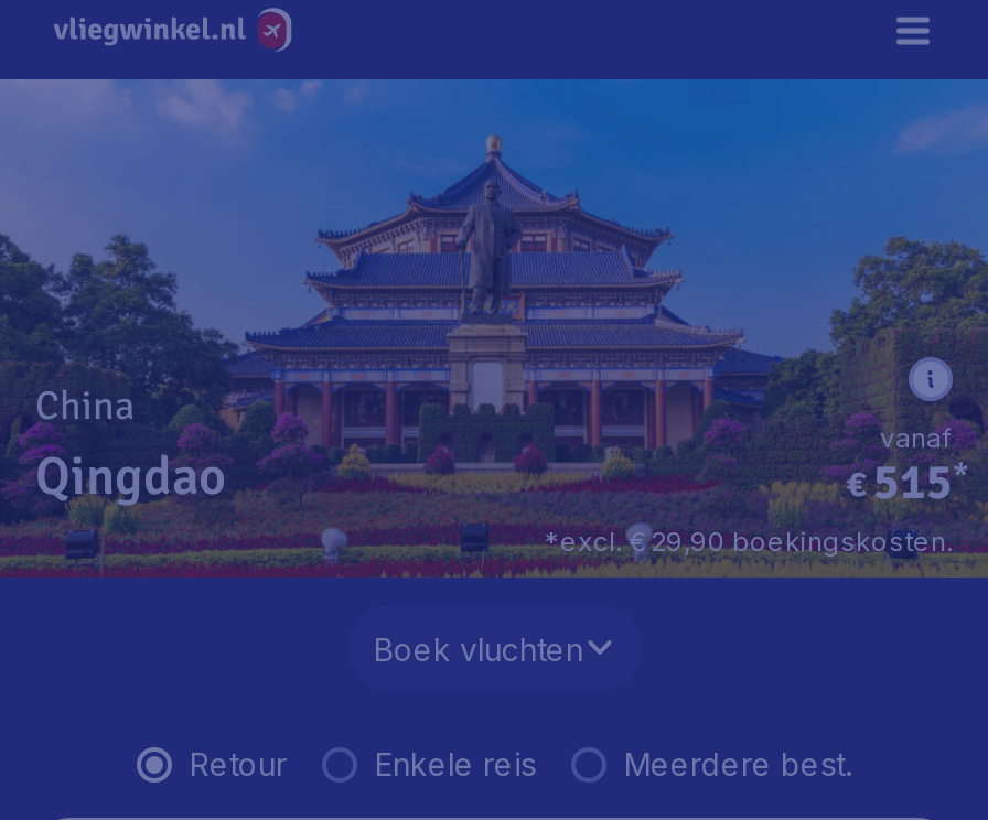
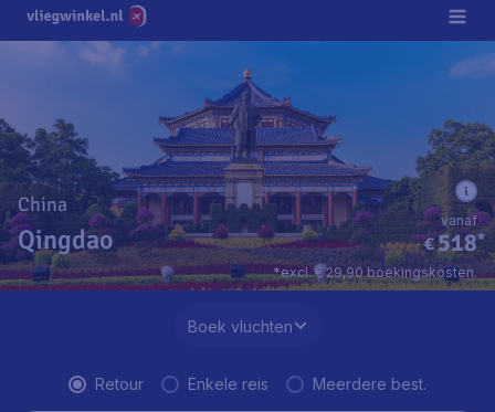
- € 515*
+ € 518*
